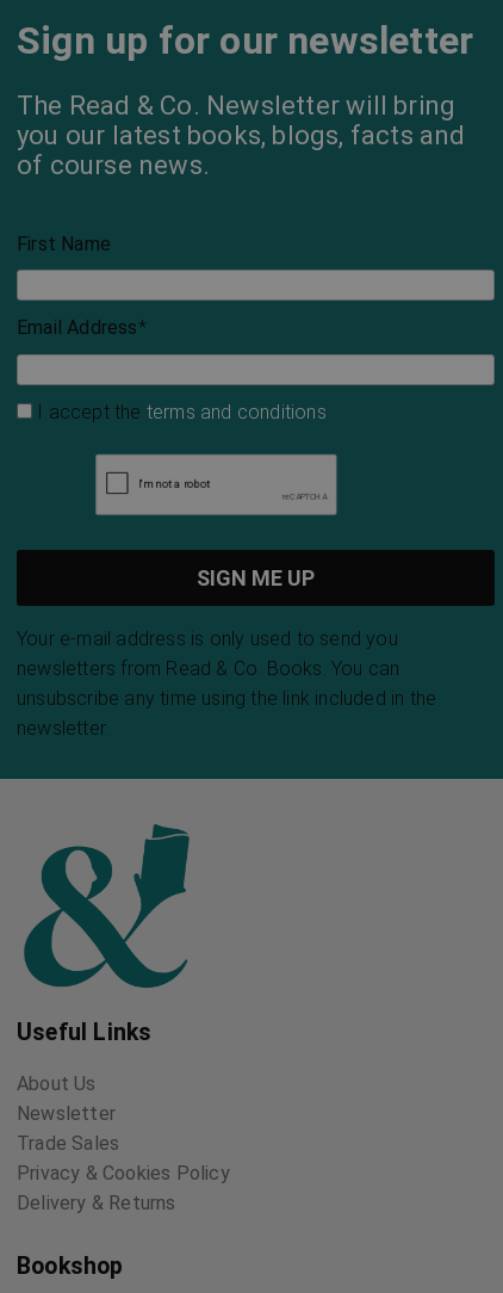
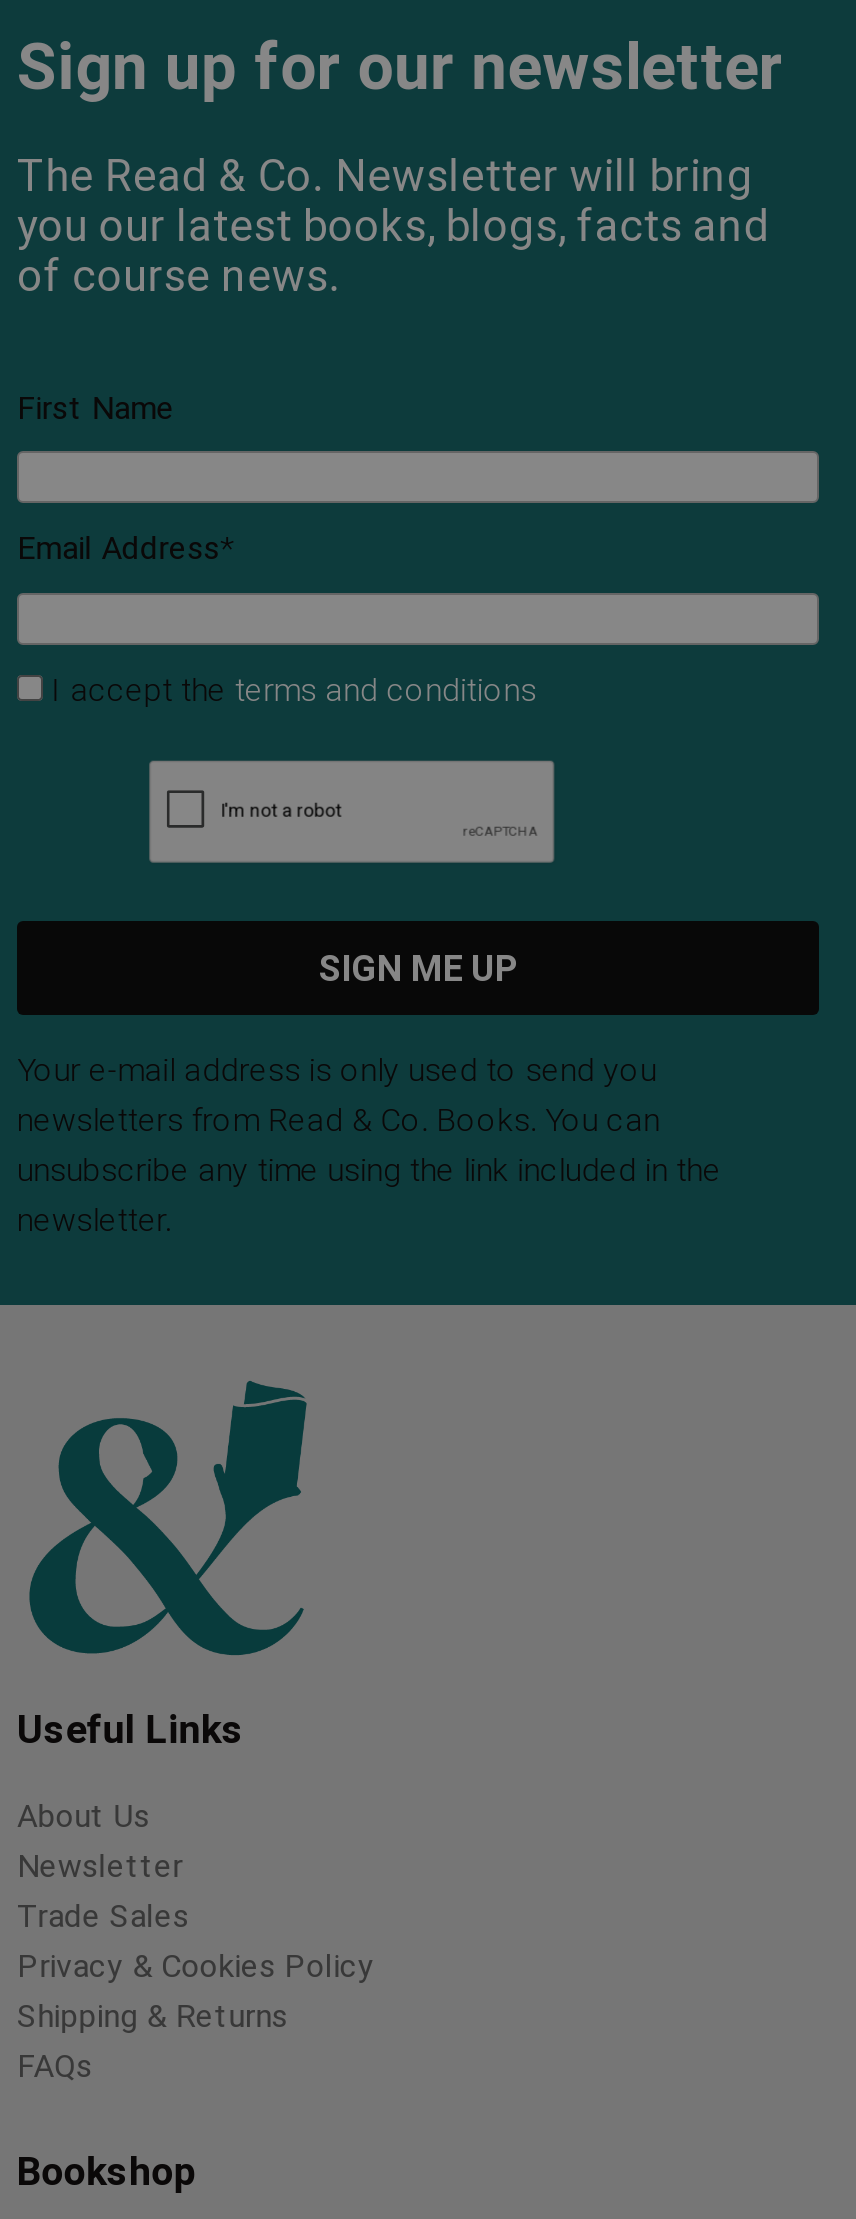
- Delivery & Returns
+ Shipping & Returns
+ FAQs
